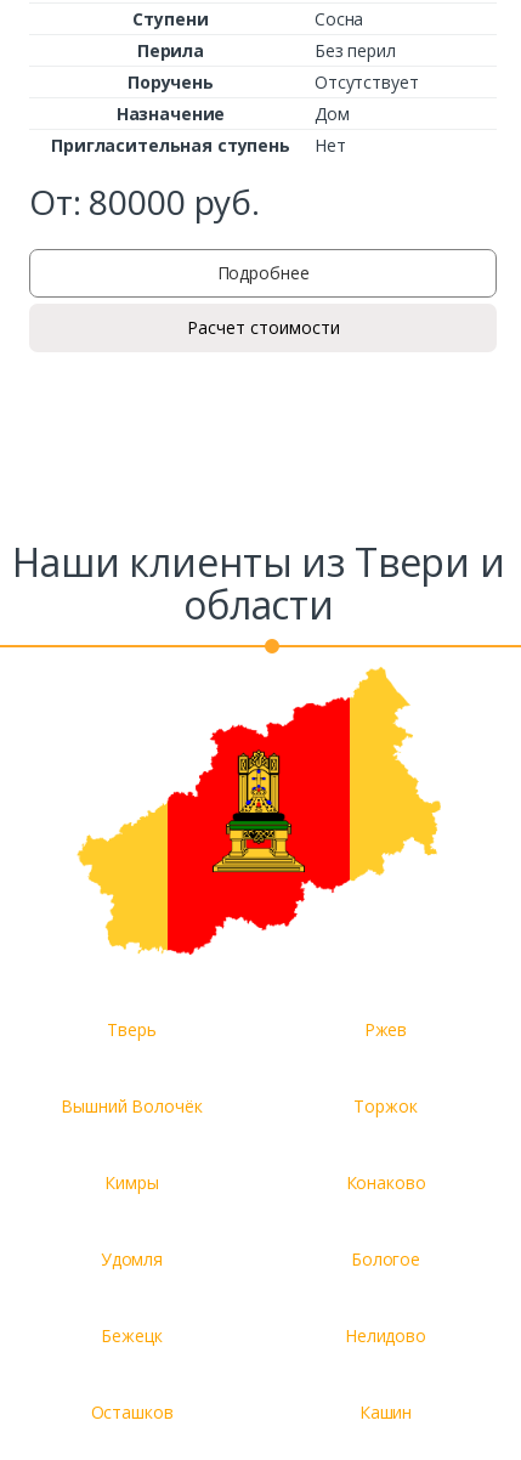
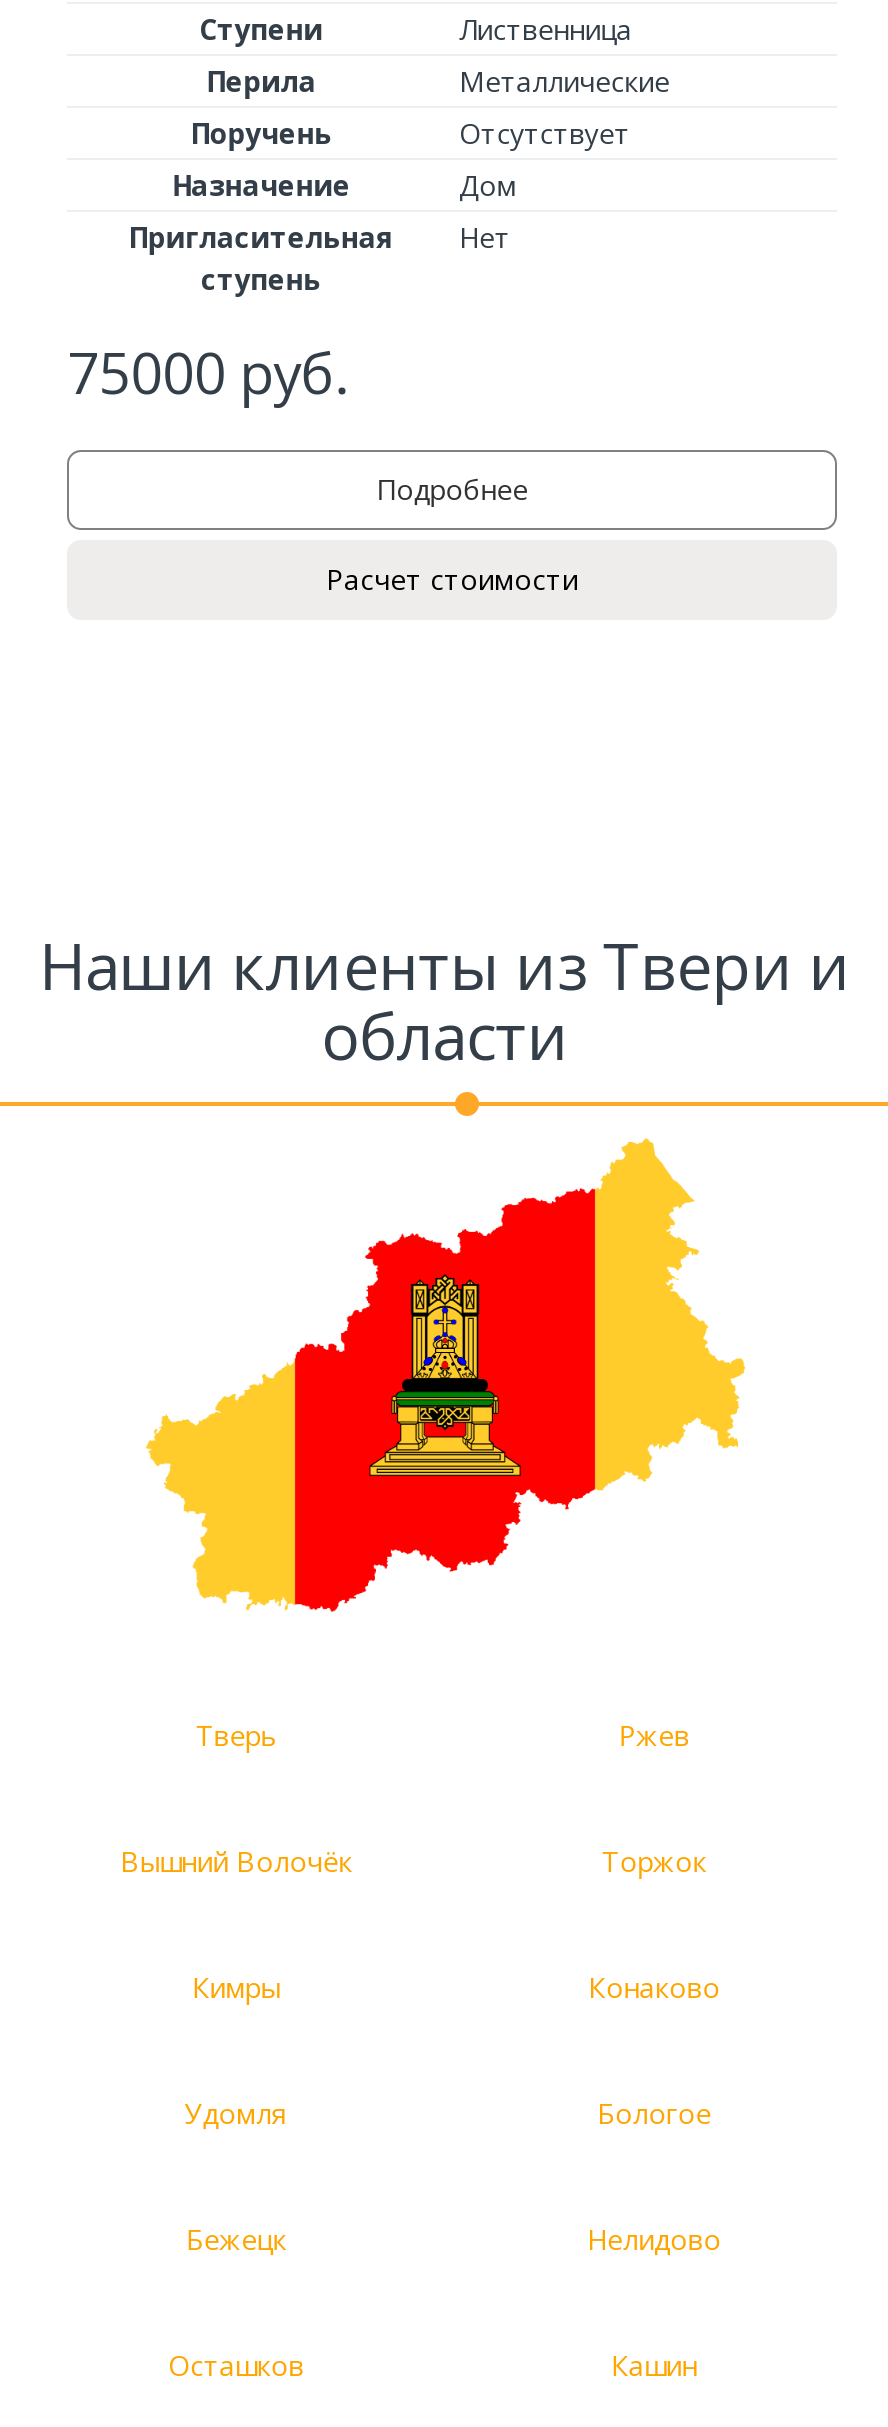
- Сосна
+ Лиственница

- Без перил
+ Металлические

- От: 80000 руб.
+ 75000 руб.
